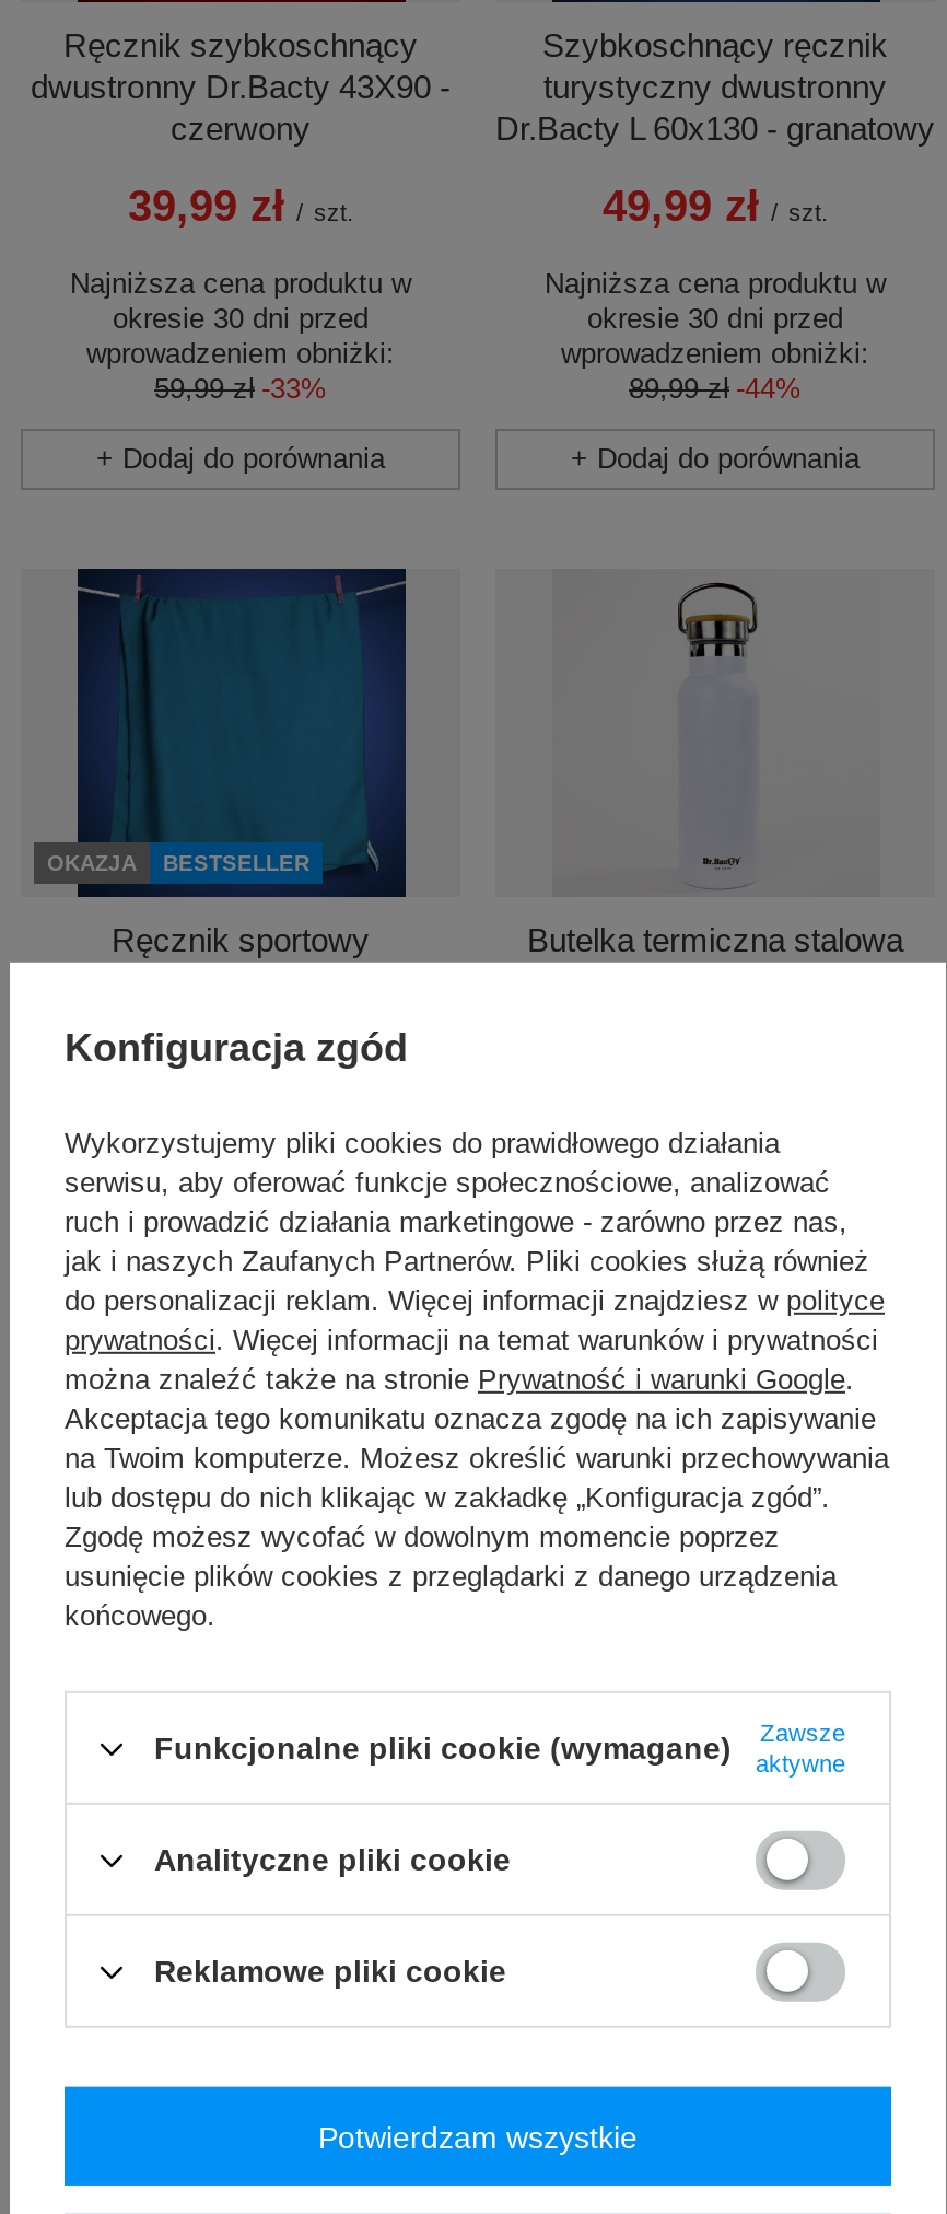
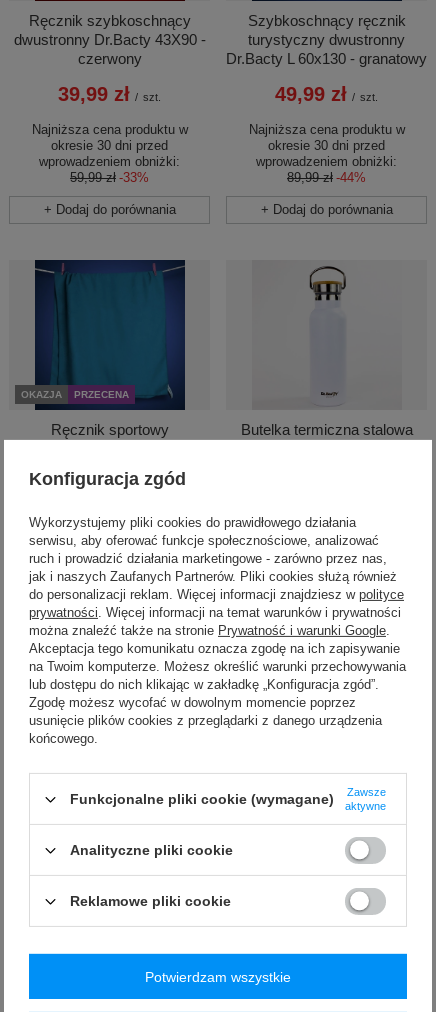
- BESTSELLER
+ PRZECENA
